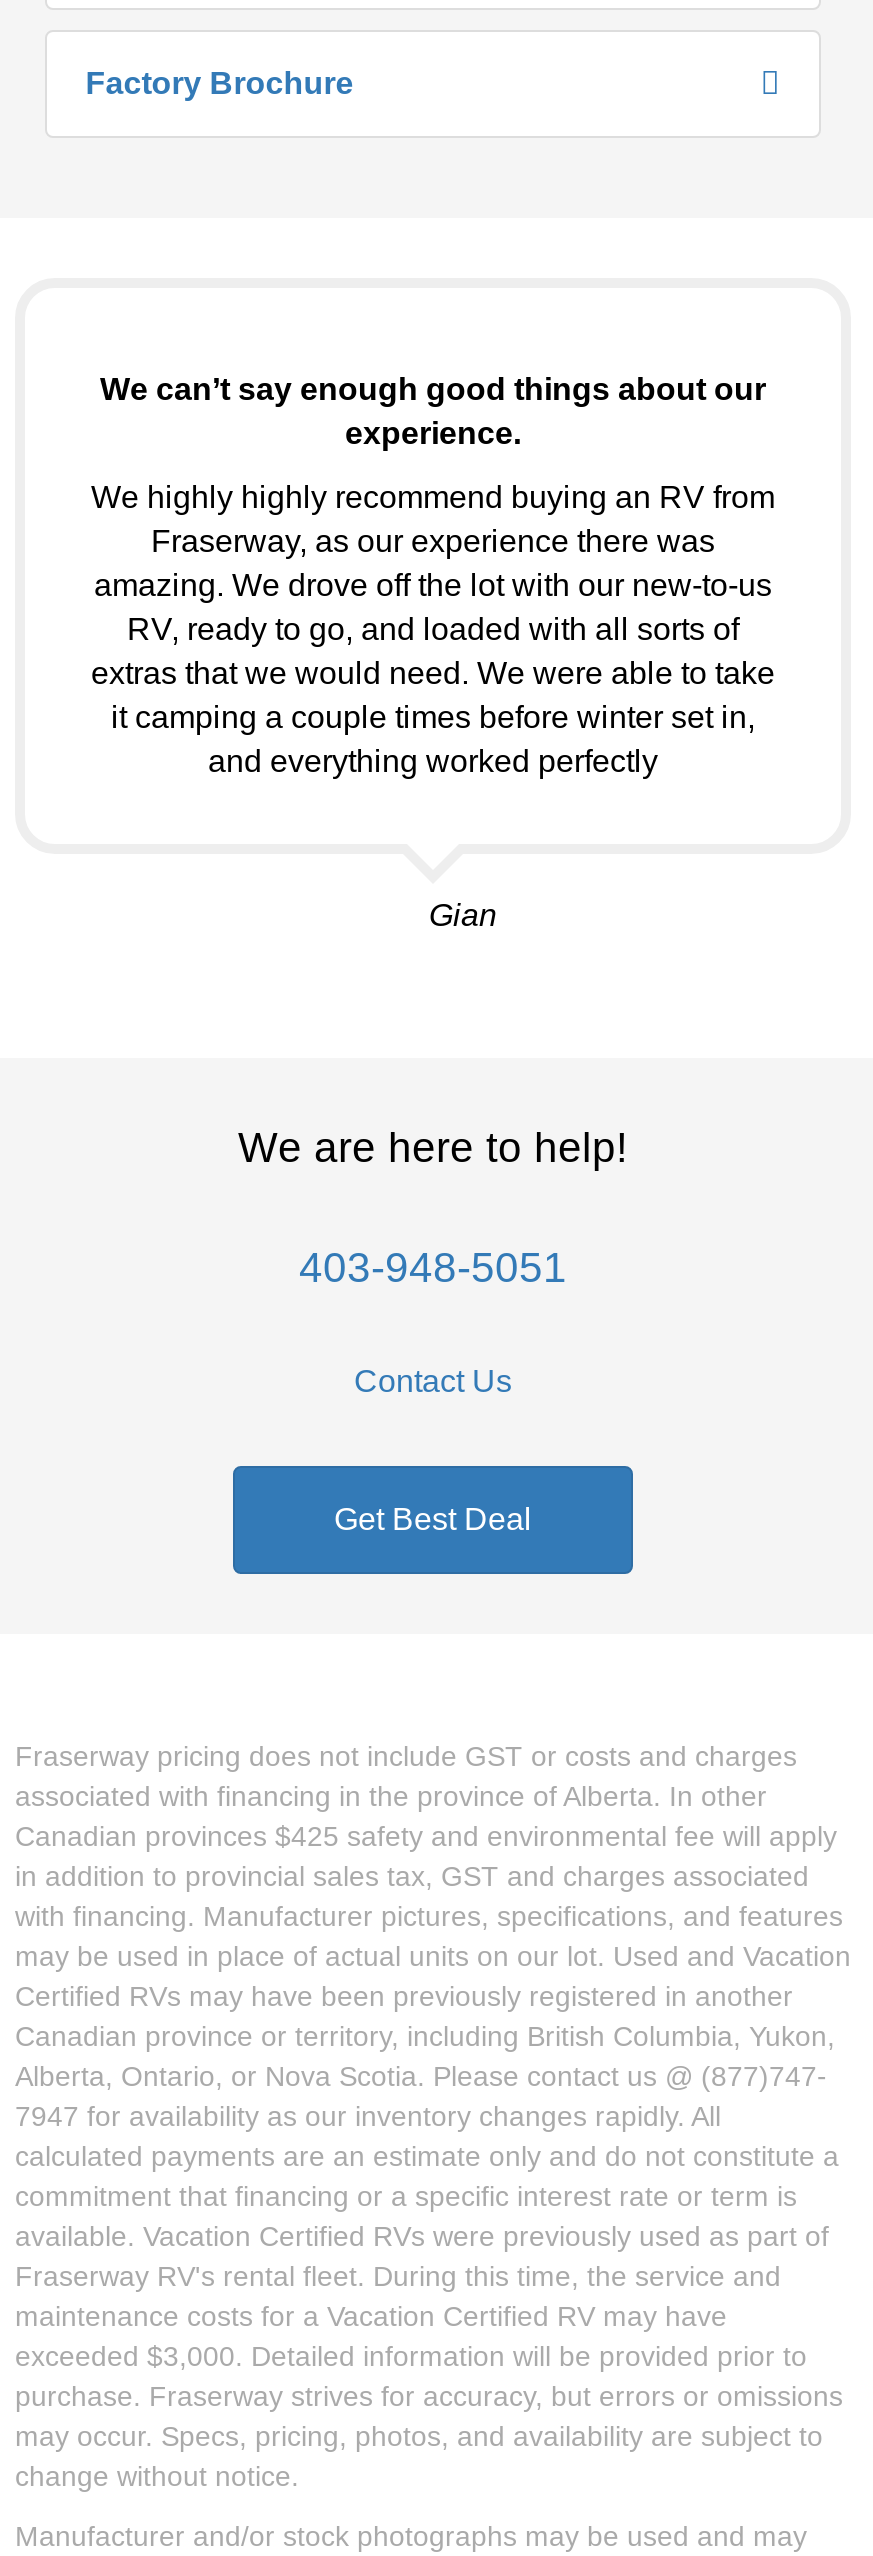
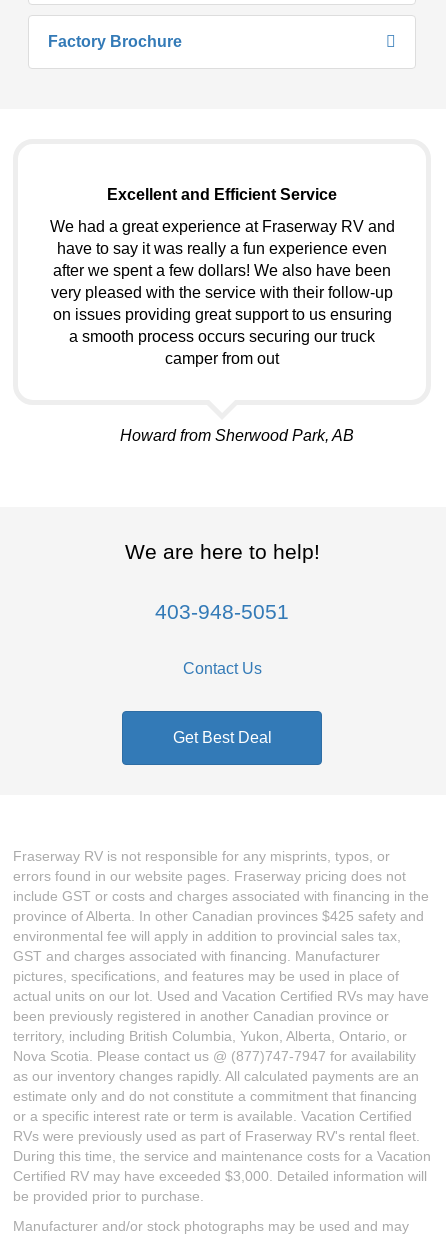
- We can’t say enough good things about our
- experience.
+ Excellent and Efficient Service

- We highly highly recommend buying an RV from
- Fraserway, as our experience there was
- amazing. We drove off the lot with our new-to-us
- RV, ready to go, and loaded with all sorts of
- extras that we would need. We were able to take
- it camping a couple times before winter set in,
- and everything worked perfectly
+ We had a great experience at Fraserway RV and
+ have to say it was really a fun experience even
+ after we spent a few dollars! We also have been
+ very pleased with the service with their follow-up
+ on issues providing great support to us ensuring
+ a smooth process occurs securing our truck
+ camper from out

- Gian
+ Howard from Sherwood Park, AB

- Fraserway pricing does not include GST or costs and charges
- associated with financing in the province of Alberta. In other
- Canadian provinces $425 safety and environmental fee will apply
- in addition to provincial sales tax, GST and charges associated
- with financing. Manufacturer pictures, specifications, and features
- may be used in place of actual units on our lot. Used and Vacation
- Certified RVs may have been previously registered in another
- Canadian province or territory, including British Columbia, Yukon,
- Alberta, Ontario, or Nova Scotia. Please contact us @ (877)747-
- 7947 for availability as our inventory changes rapidly. All
- calculated payments are an estimate only and do not constitute a
- commitment that financing or a specific interest rate or term is
- available. Vacation Certified RVs were previously used as part of
- Fraserway RV's rental fleet. During this time, the service and
- maintenance costs for a Vacation Certified RV may have
- exceeded $3,000. Detailed information will be provided prior to
- purchase. Fraserway strives for accuracy, but errors or omissions
- may occur. Specs, pricing, photos, and availability are subject to
- change without notice.
+ Fraserway RV is not responsible for any misprints, typos, or
+ errors found in our website pages. Fraserway pricing does not
+ include GST or costs and charges associated with financing in the
+ province of Alberta. In other Canadian provinces $425 safety and
+ environmental fee will apply in addition to provincial sales tax,
+ GST and charges associated with financing. Manufacturer
+ pictures, specifications, and features may be used in place of
+ actual units on our lot. Used and Vacation Certified RVs may have
+ been previously registered in another Canadian province or
+ territory, including British Columbia, Yukon, Alberta, Ontario, or
+ Nova Scotia. Please contact us @ (877)747-7947 for availability
+ as our inventory changes rapidly. All calculated payments are an
+ estimate only and do not constitute a commitment that financing
+ or a specific interest rate or term is available. Vacation Certified
+ RVs were previously used as part of Fraserway RV's rental fleet.
+ During this time, the service and maintenance costs for a Vacation
+ Certified RV may have exceeded $3,000. Detailed information will
+ be provided prior to purchase.
